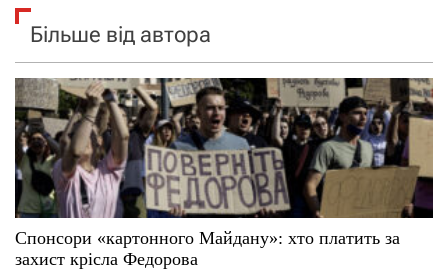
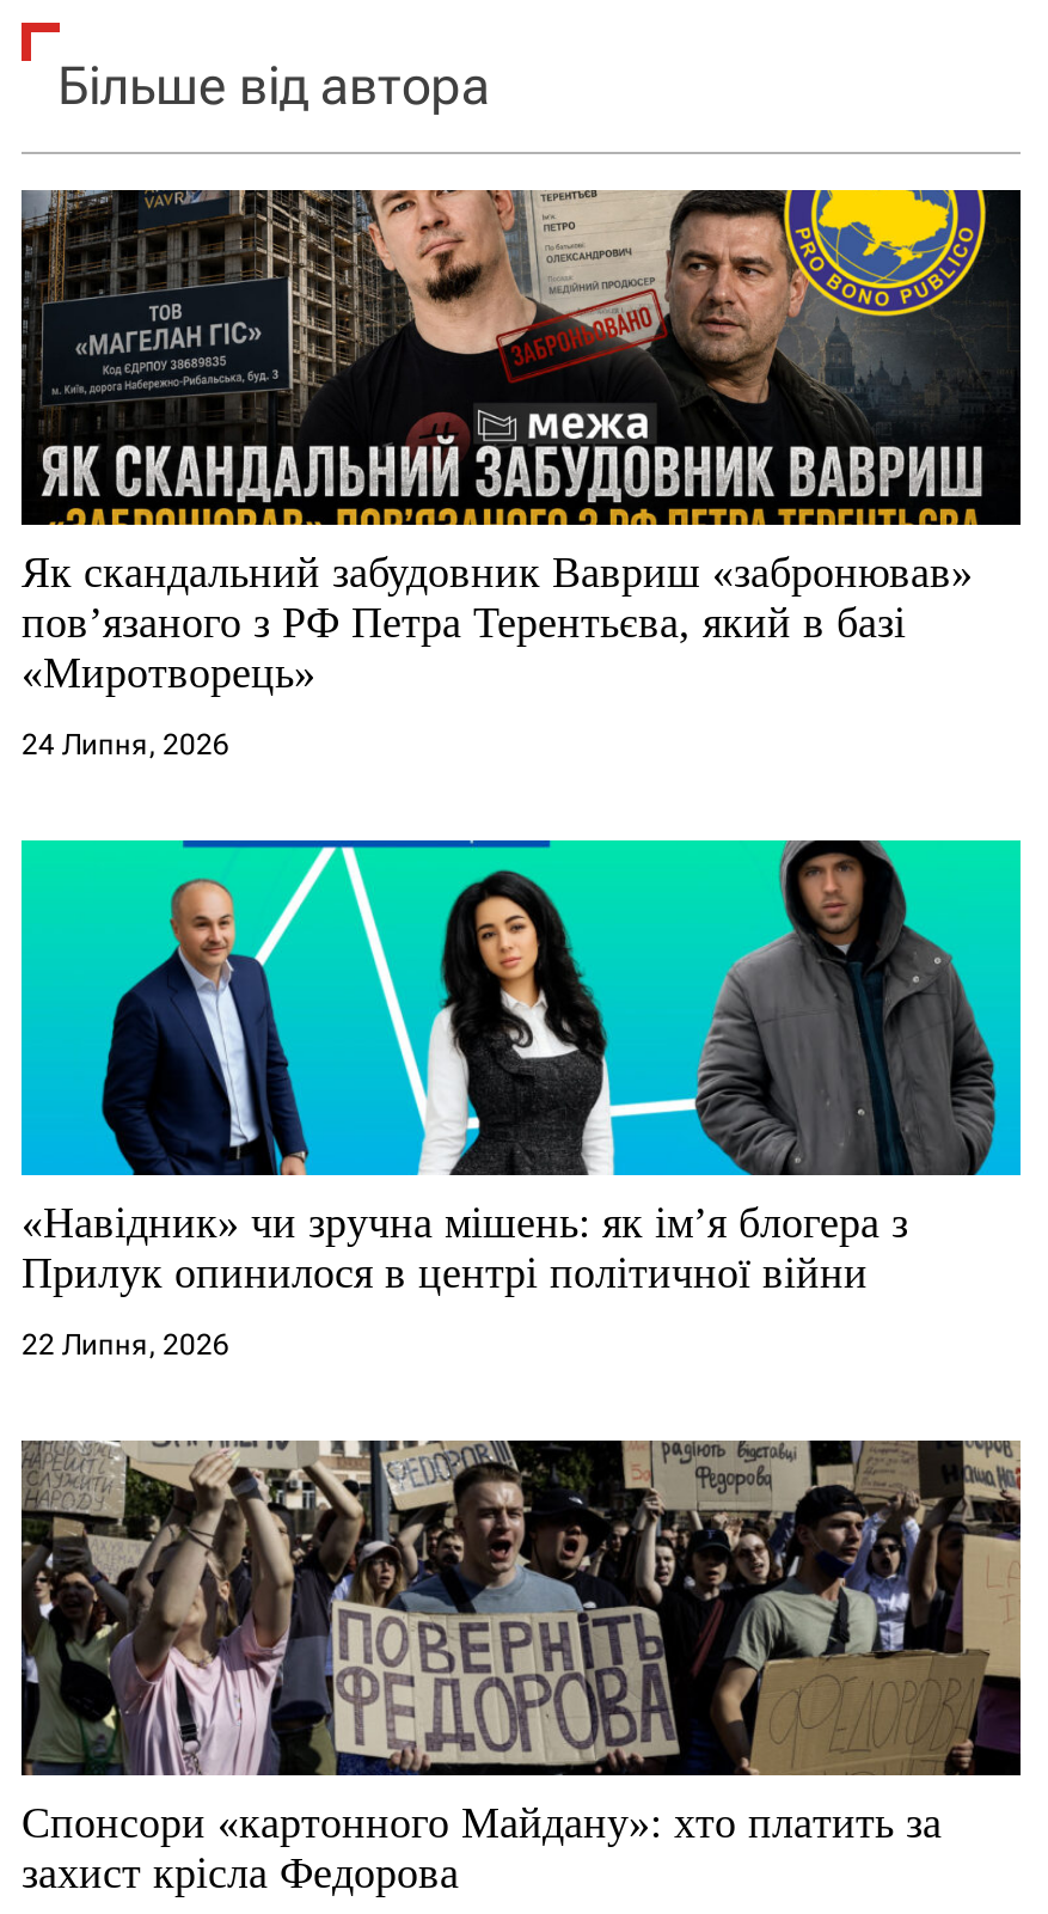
+ [image]
+ Як скандальний забудовник Вавриш «забронював»
+ повʼязаного з РФ Петра Терентьєва, який в базі
+ «Миротворець»
+ 24 Липня, 2026

+ [image]
+ «Навідник» чи зручна мішень: як ім’я блогера з
+ Прилук опинилося в центрі політичної війни
+ 22 Липня, 2026
